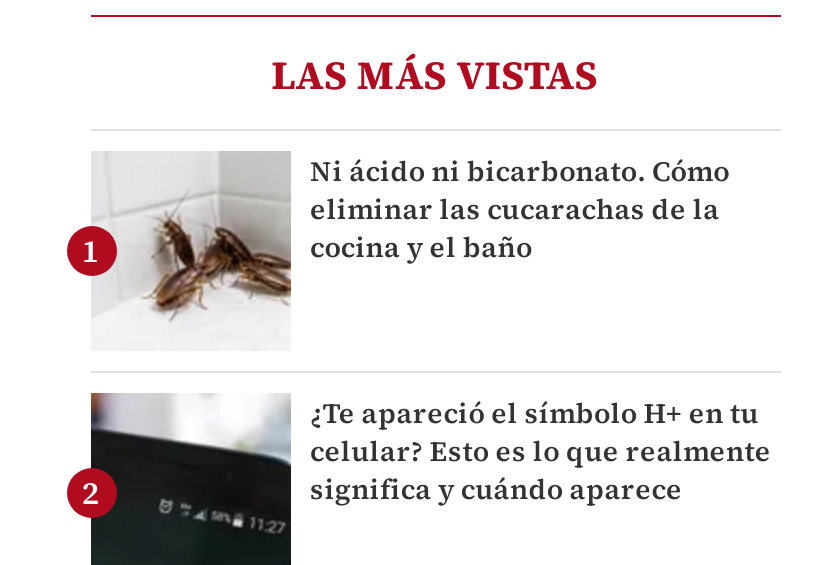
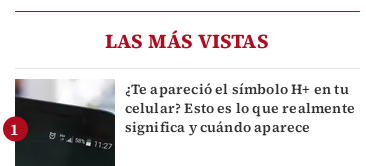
- [image]
- Ni ácido ni bicarbonato. Cómo
- eliminar las cucarachas de la
- cocina y el baño
